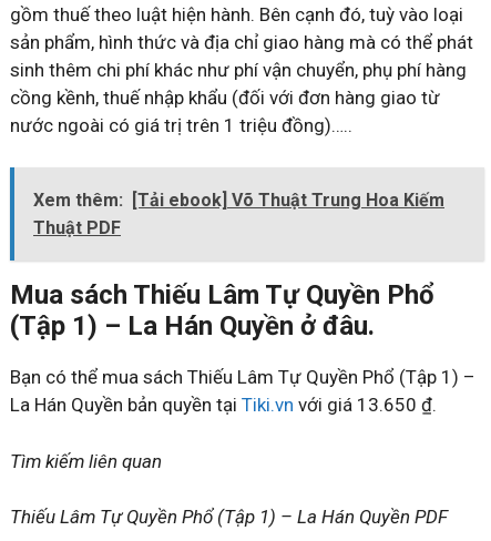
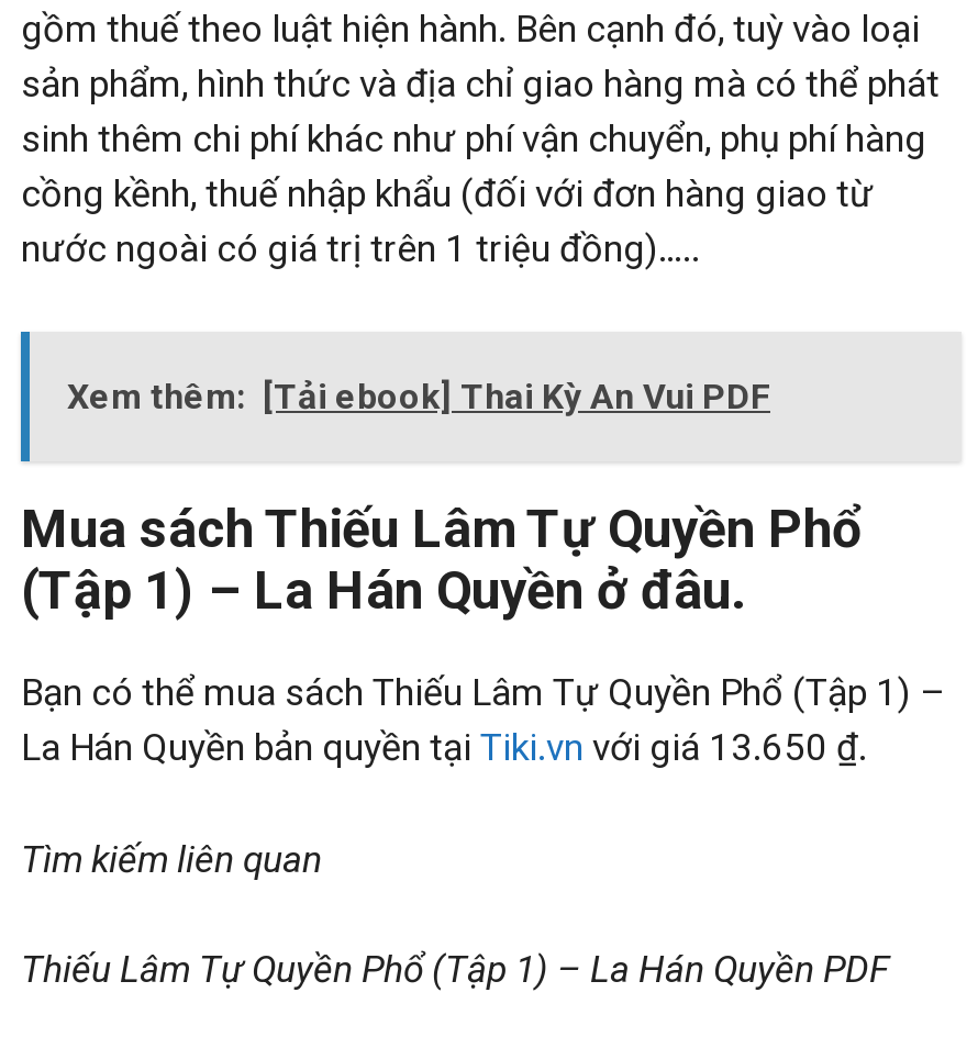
- Xem thêm: [Tải ebook] Võ Thuật Trung Hoa Kiếm
- Thuật PDF
+ Xem thêm: [Tải ebook] Thai Kỳ An Vui PDF
